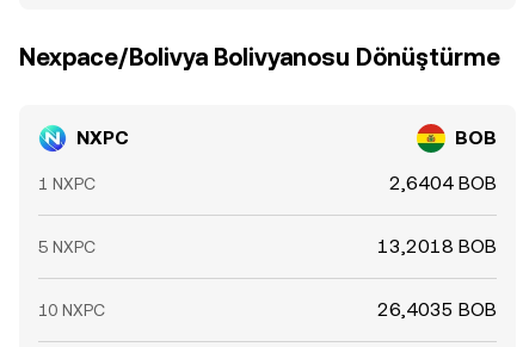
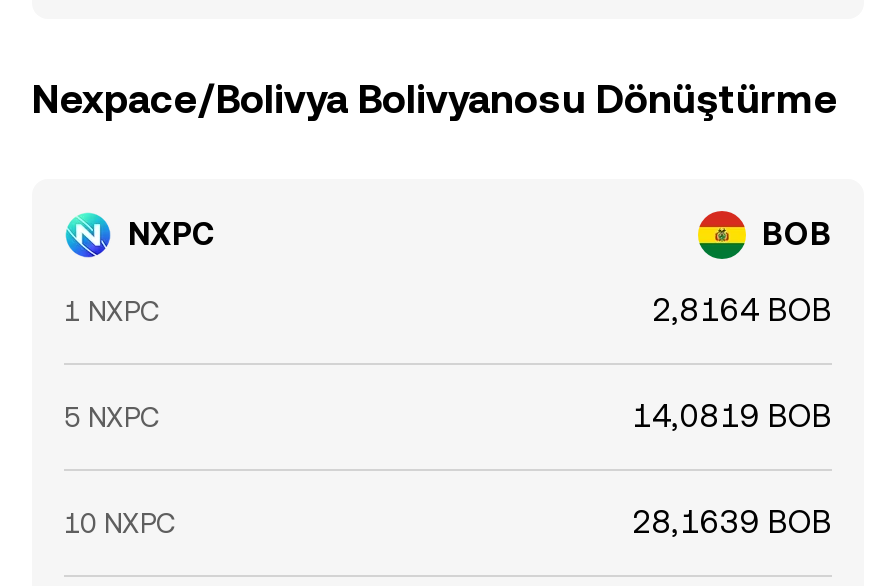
- 2,6404 BOB
+ 2,8164 BOB

- 13,2018 BOB
+ 14,0819 BOB

- 26,4035 BOB
+ 28,1639 BOB
